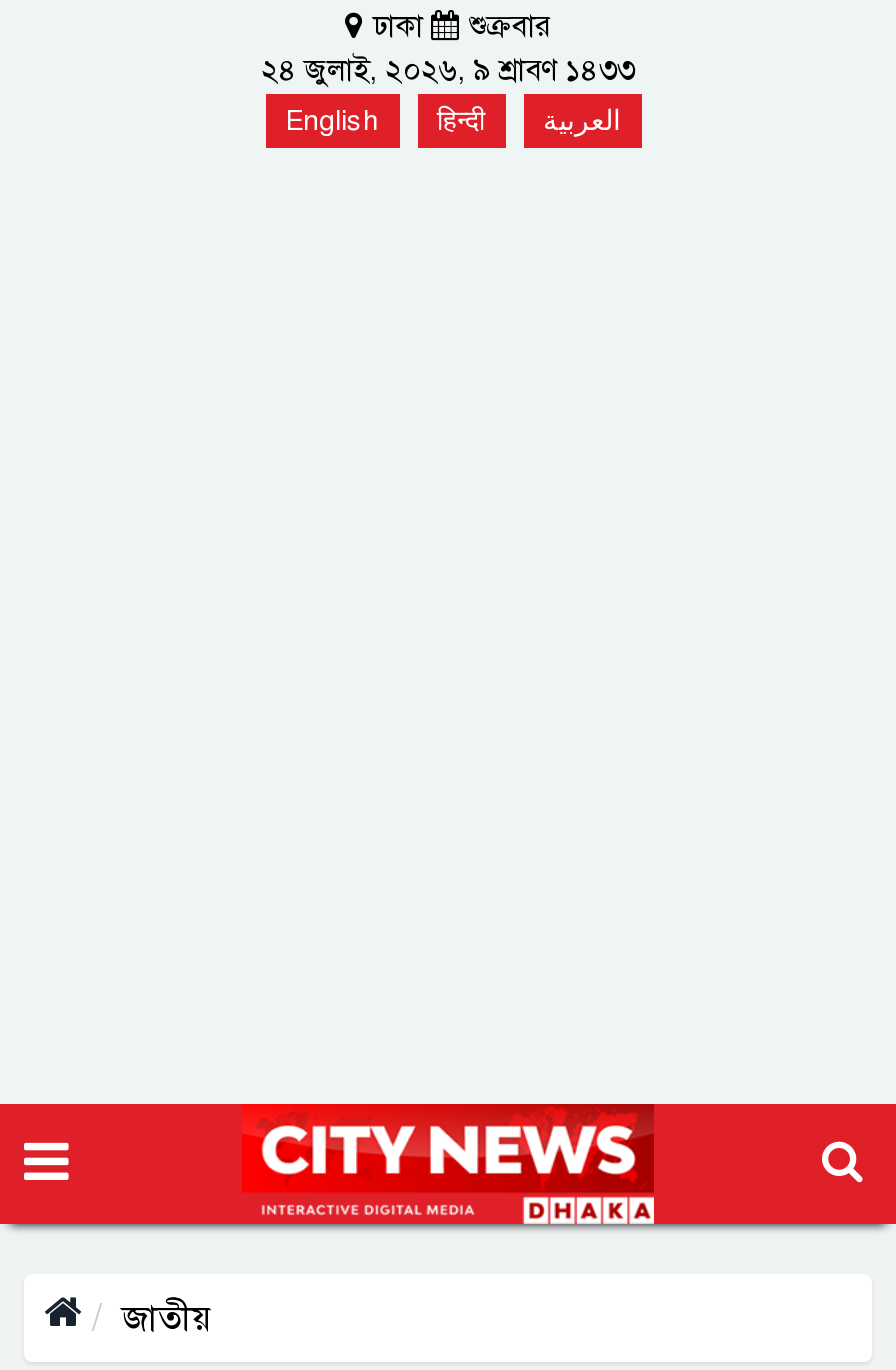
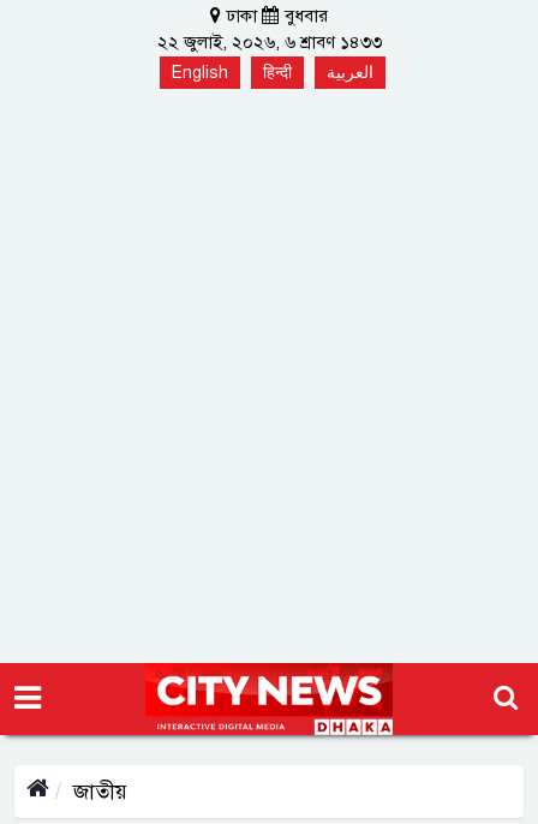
- শুক্রবার
- ২৪ জুলাই, ২০২৬, ৯ শ্রাবণ ১৪৩৩
+ বুধবার
+ ২২ জুলাই, ২০২৬, ৬ শ্রাবণ ১৪৩৩
